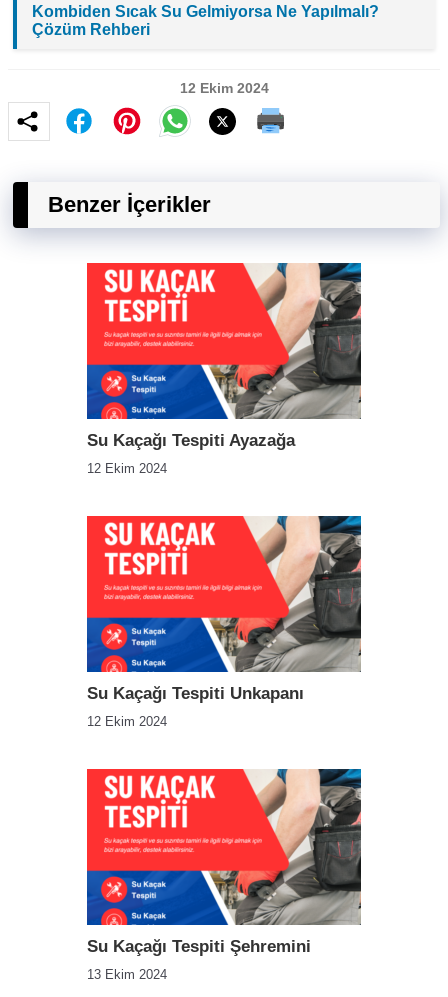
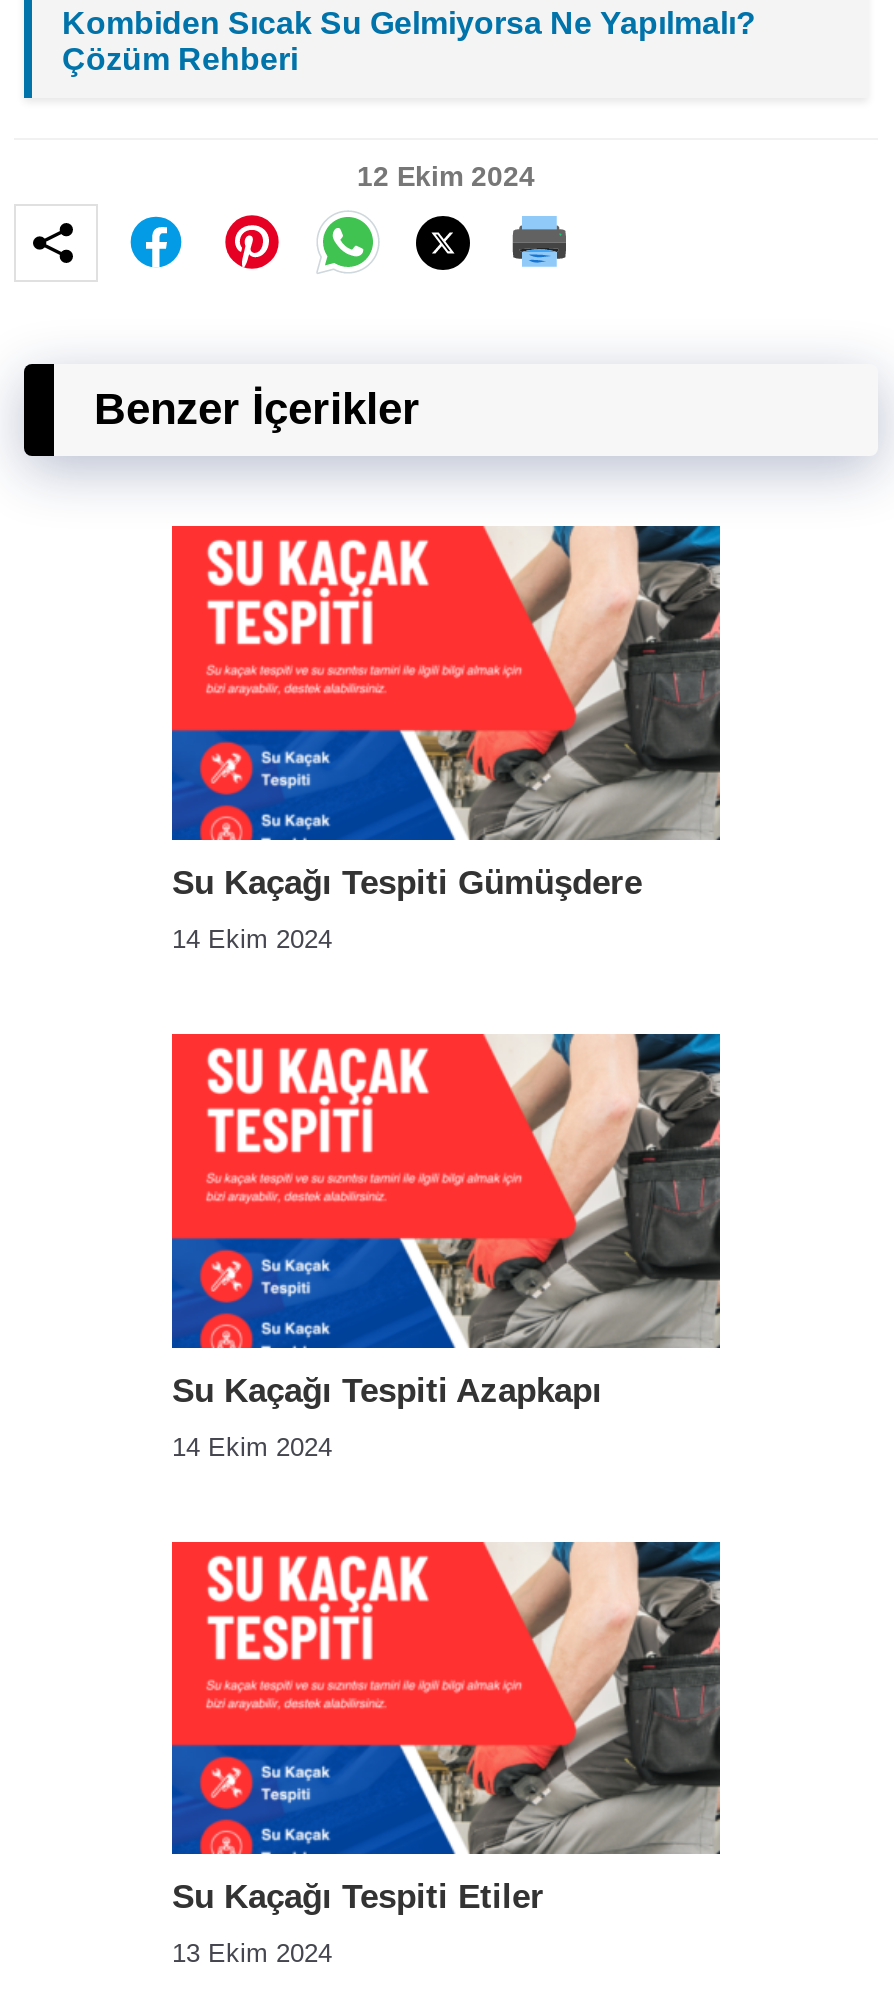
- Su Kaçağı Tespiti Ayazağa
+ Su Kaçağı Tespiti Gümüşdere

- 12 Ekim 2024
+ 14 Ekim 2024

- Su Kaçağı Tespiti Unkapanı
+ Su Kaçağı Tespiti Azapkapı

- 12 Ekim 2024
+ 14 Ekim 2024

- Su Kaçağı Tespiti Şehremini
+ Su Kaçağı Tespiti Etiler
